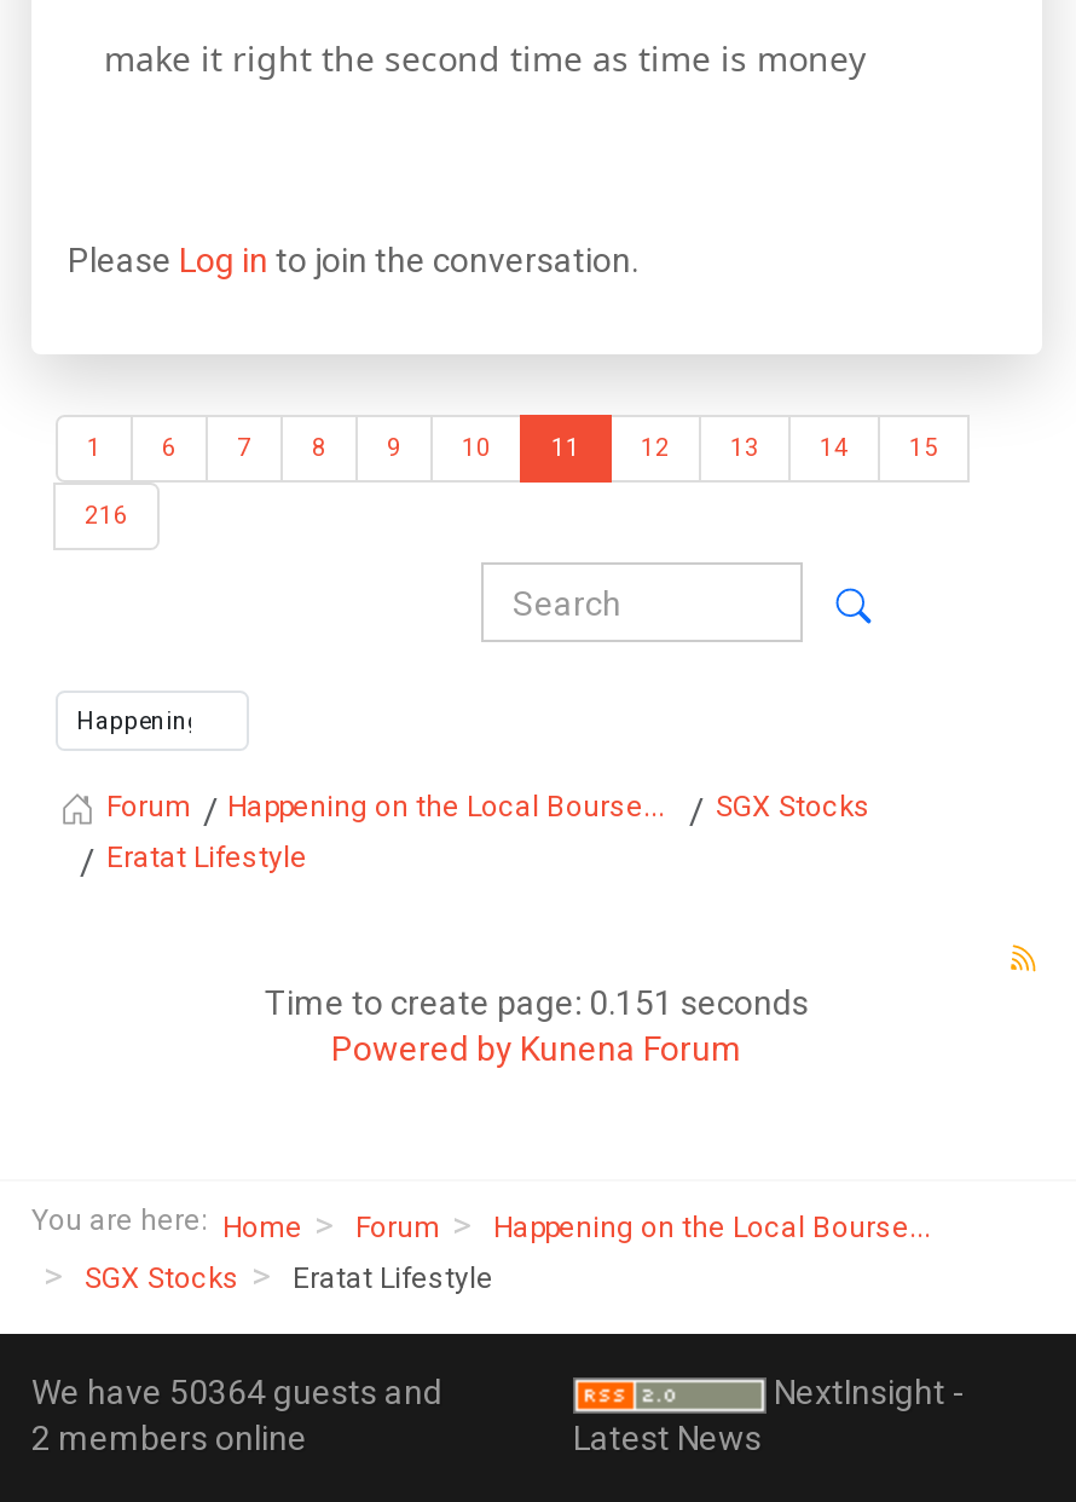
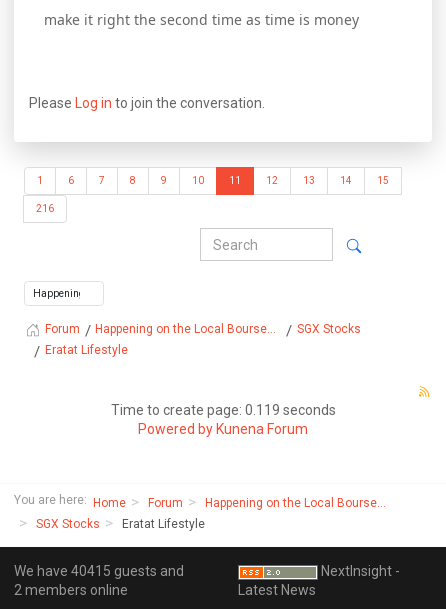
- Time to create page: 0.151 seconds
+ Time to create page: 0.119 seconds

- We have 50364 guests and
+ We have 40415 guests and
